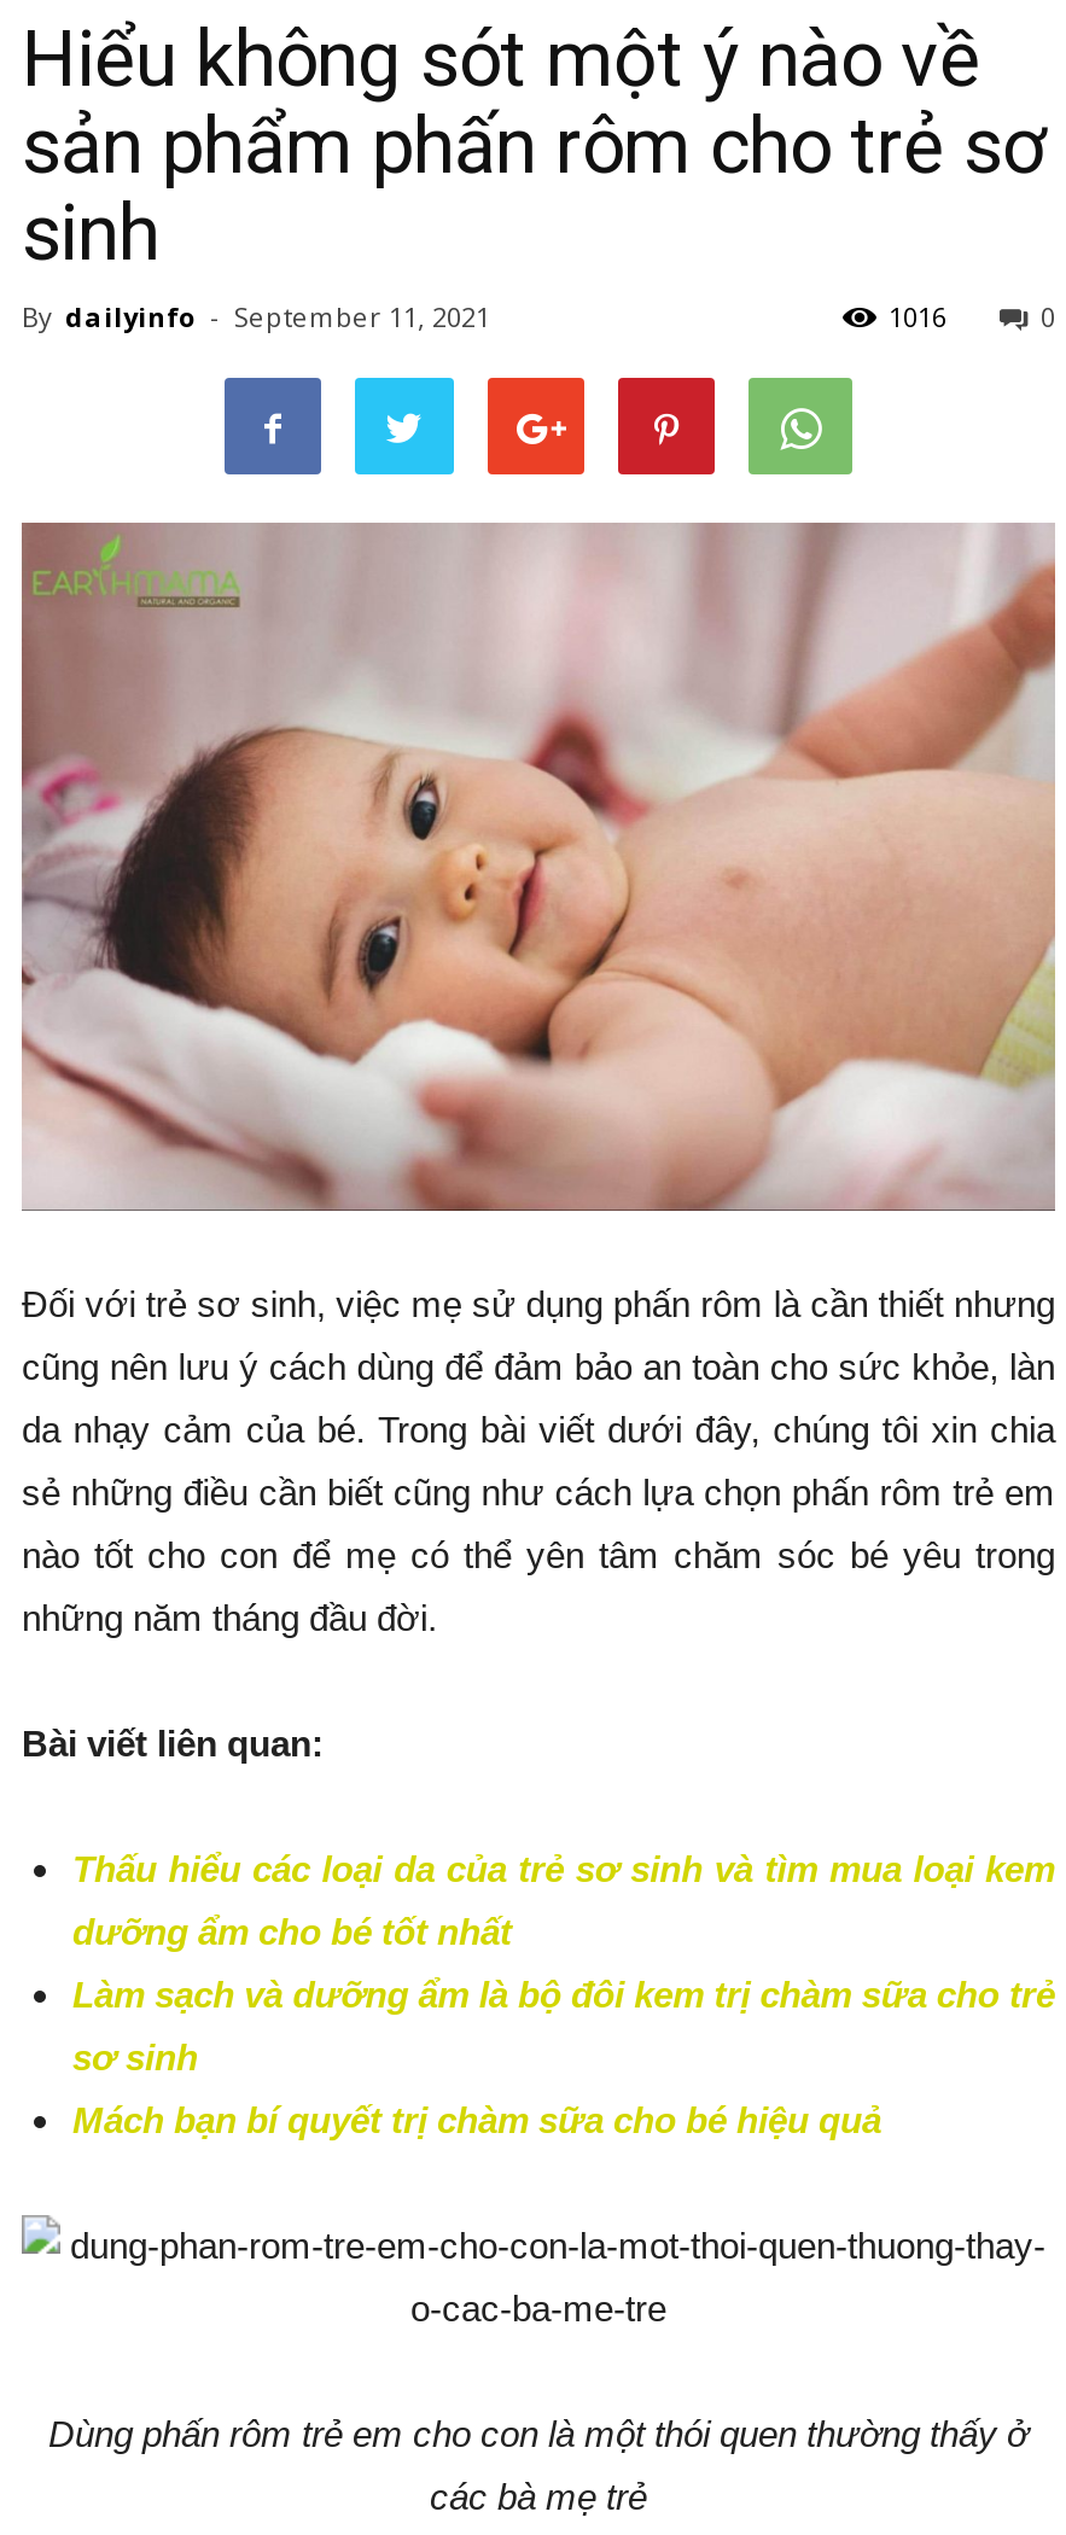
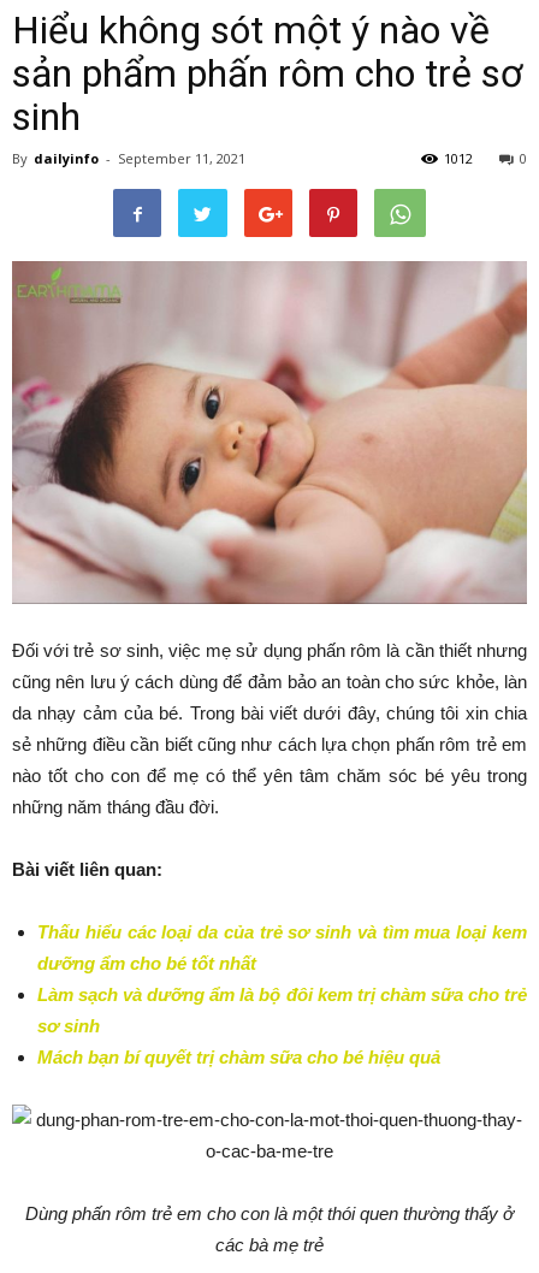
- 1016
+ 1012
